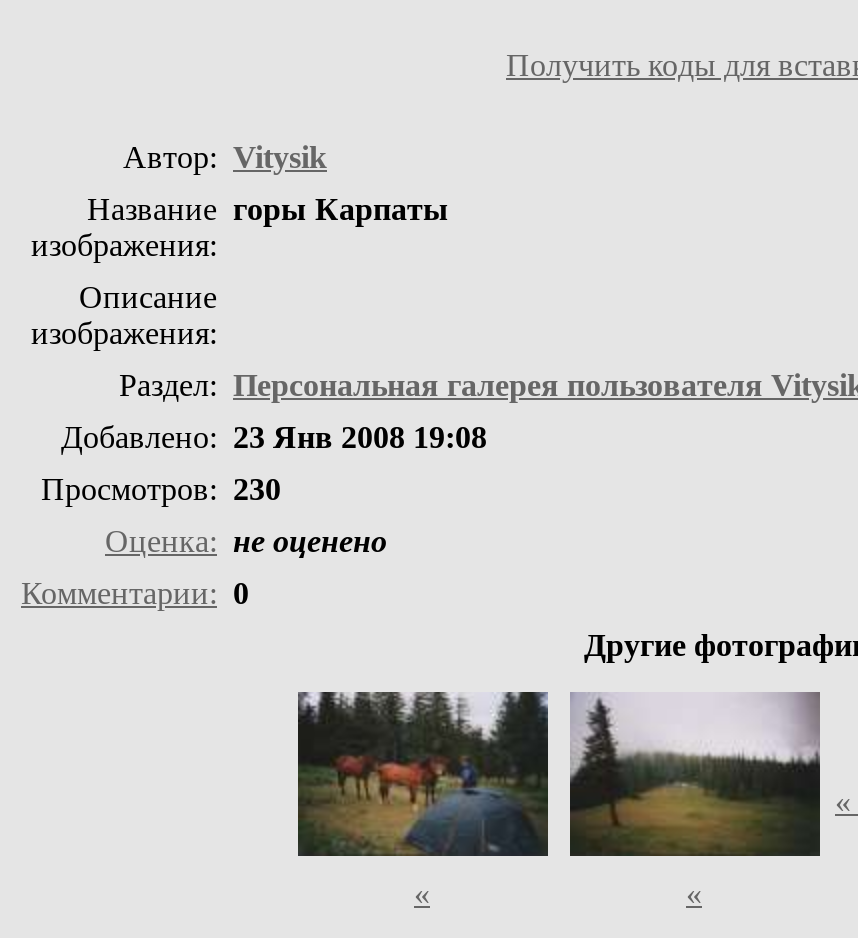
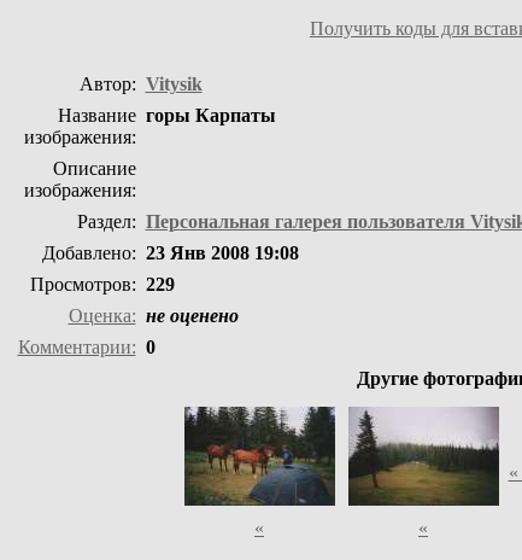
- Просмотров: 230
+ Просмотров: 229
